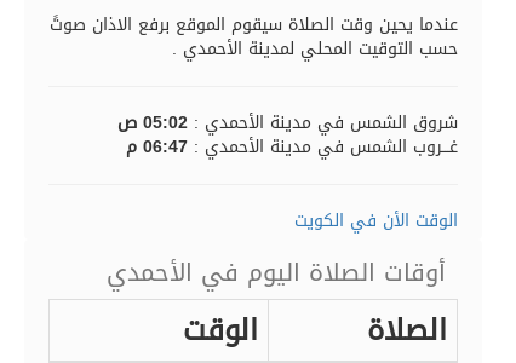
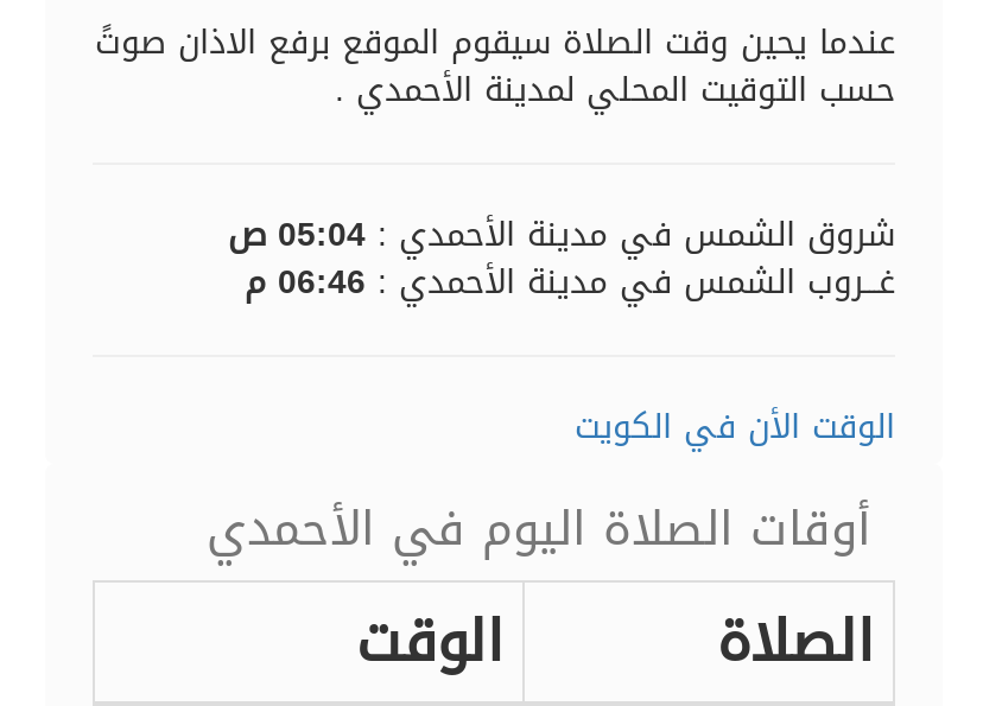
- شروق الشمس في مدينة الأحمدي : 05:02 ص
+ شروق الشمس في مدينة الأحمدي : 05:04 ص

- غـــروب الشمس في مدينة الأحمدي : 06:47 م
+ غـــروب الشمس في مدينة الأحمدي : 06:46 م
